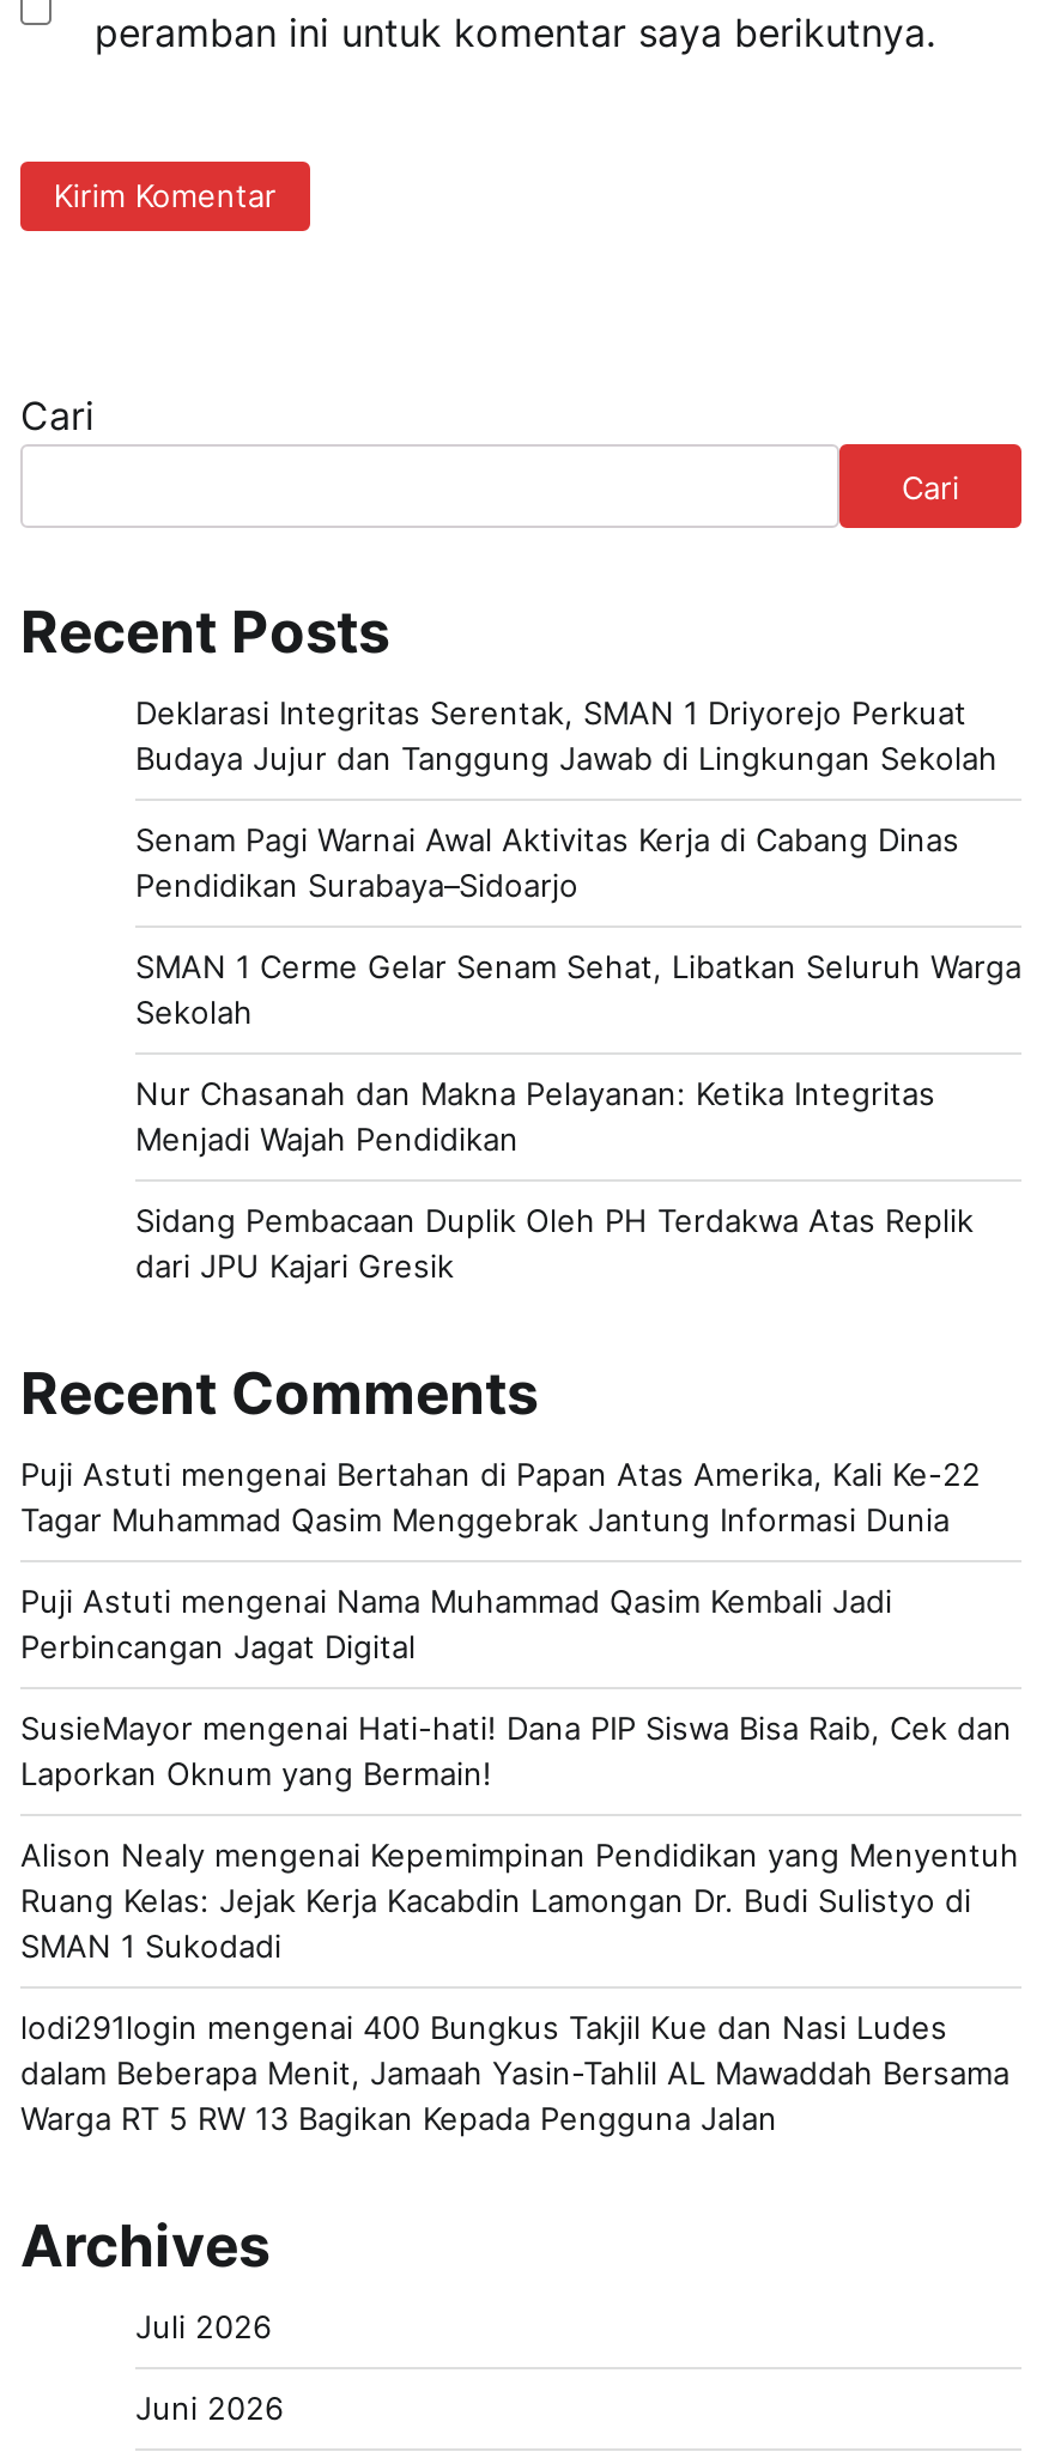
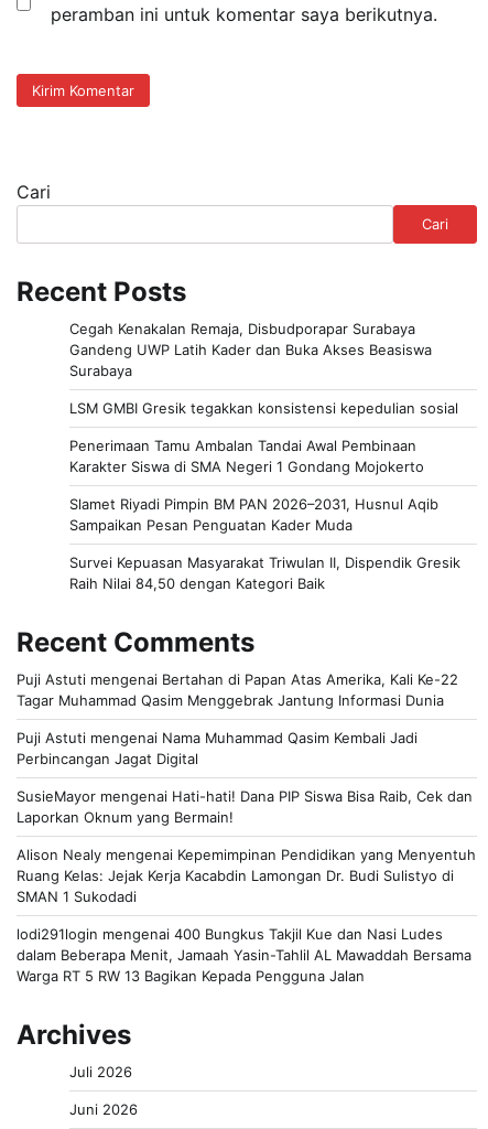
- Deklarasi Integritas Serentak, SMAN 1 Driyorejo Perkuat
- Budaya Jujur dan Tanggung Jawab di Lingkungan Sekolah
+ Cegah Kenakalan Remaja, Disbudporapar Surabaya
+ Gandeng UWP Latih Kader dan Buka Akses Beasiswa
+ Surabaya

- Senam Pagi Warnai Awal Aktivitas Kerja di Cabang Dinas
- Pendidikan Surabaya–Sidoarjo
+ LSM GMBI Gresik tegakkan konsistensi kepedulian sosial

- SMAN 1 Cerme Gelar Senam Sehat, Libatkan Seluruh Warga
- Sekolah
+ Penerimaan Tamu Ambalan Tandai Awal Pembinaan
+ Karakter Siswa di SMA Negeri 1 Gondang Mojokerto

- Nur Chasanah dan Makna Pelayanan: Ketika Integritas
- Menjadi Wajah Pendidikan
+ Slamet Riyadi Pimpin BM PAN 2026–2031, Husnul Aqib
+ Sampaikan Pesan Penguatan Kader Muda

- Sidang Pembacaan Duplik Oleh PH Terdakwa Atas Replik
- dari JPU Kajari Gresik
+ Survei Kepuasan Masyarakat Triwulan II, Dispendik Gresik
+ Raih Nilai 84,50 dengan Kategori Baik
